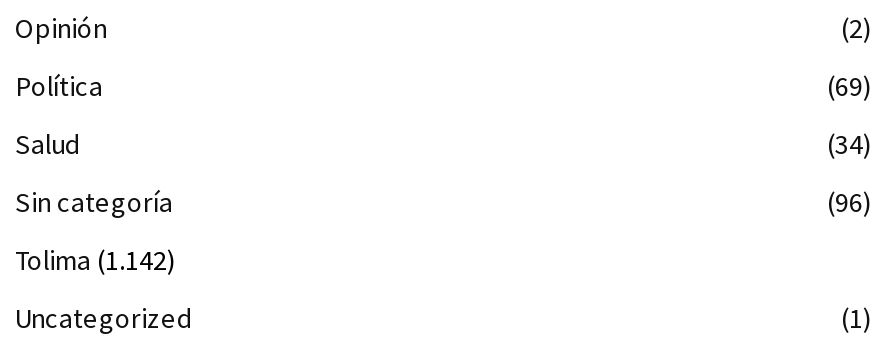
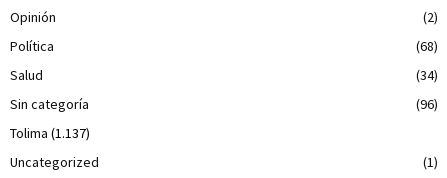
- (69)
+ (68)

- Tolima (1.142)
+ Tolima (1.137)
